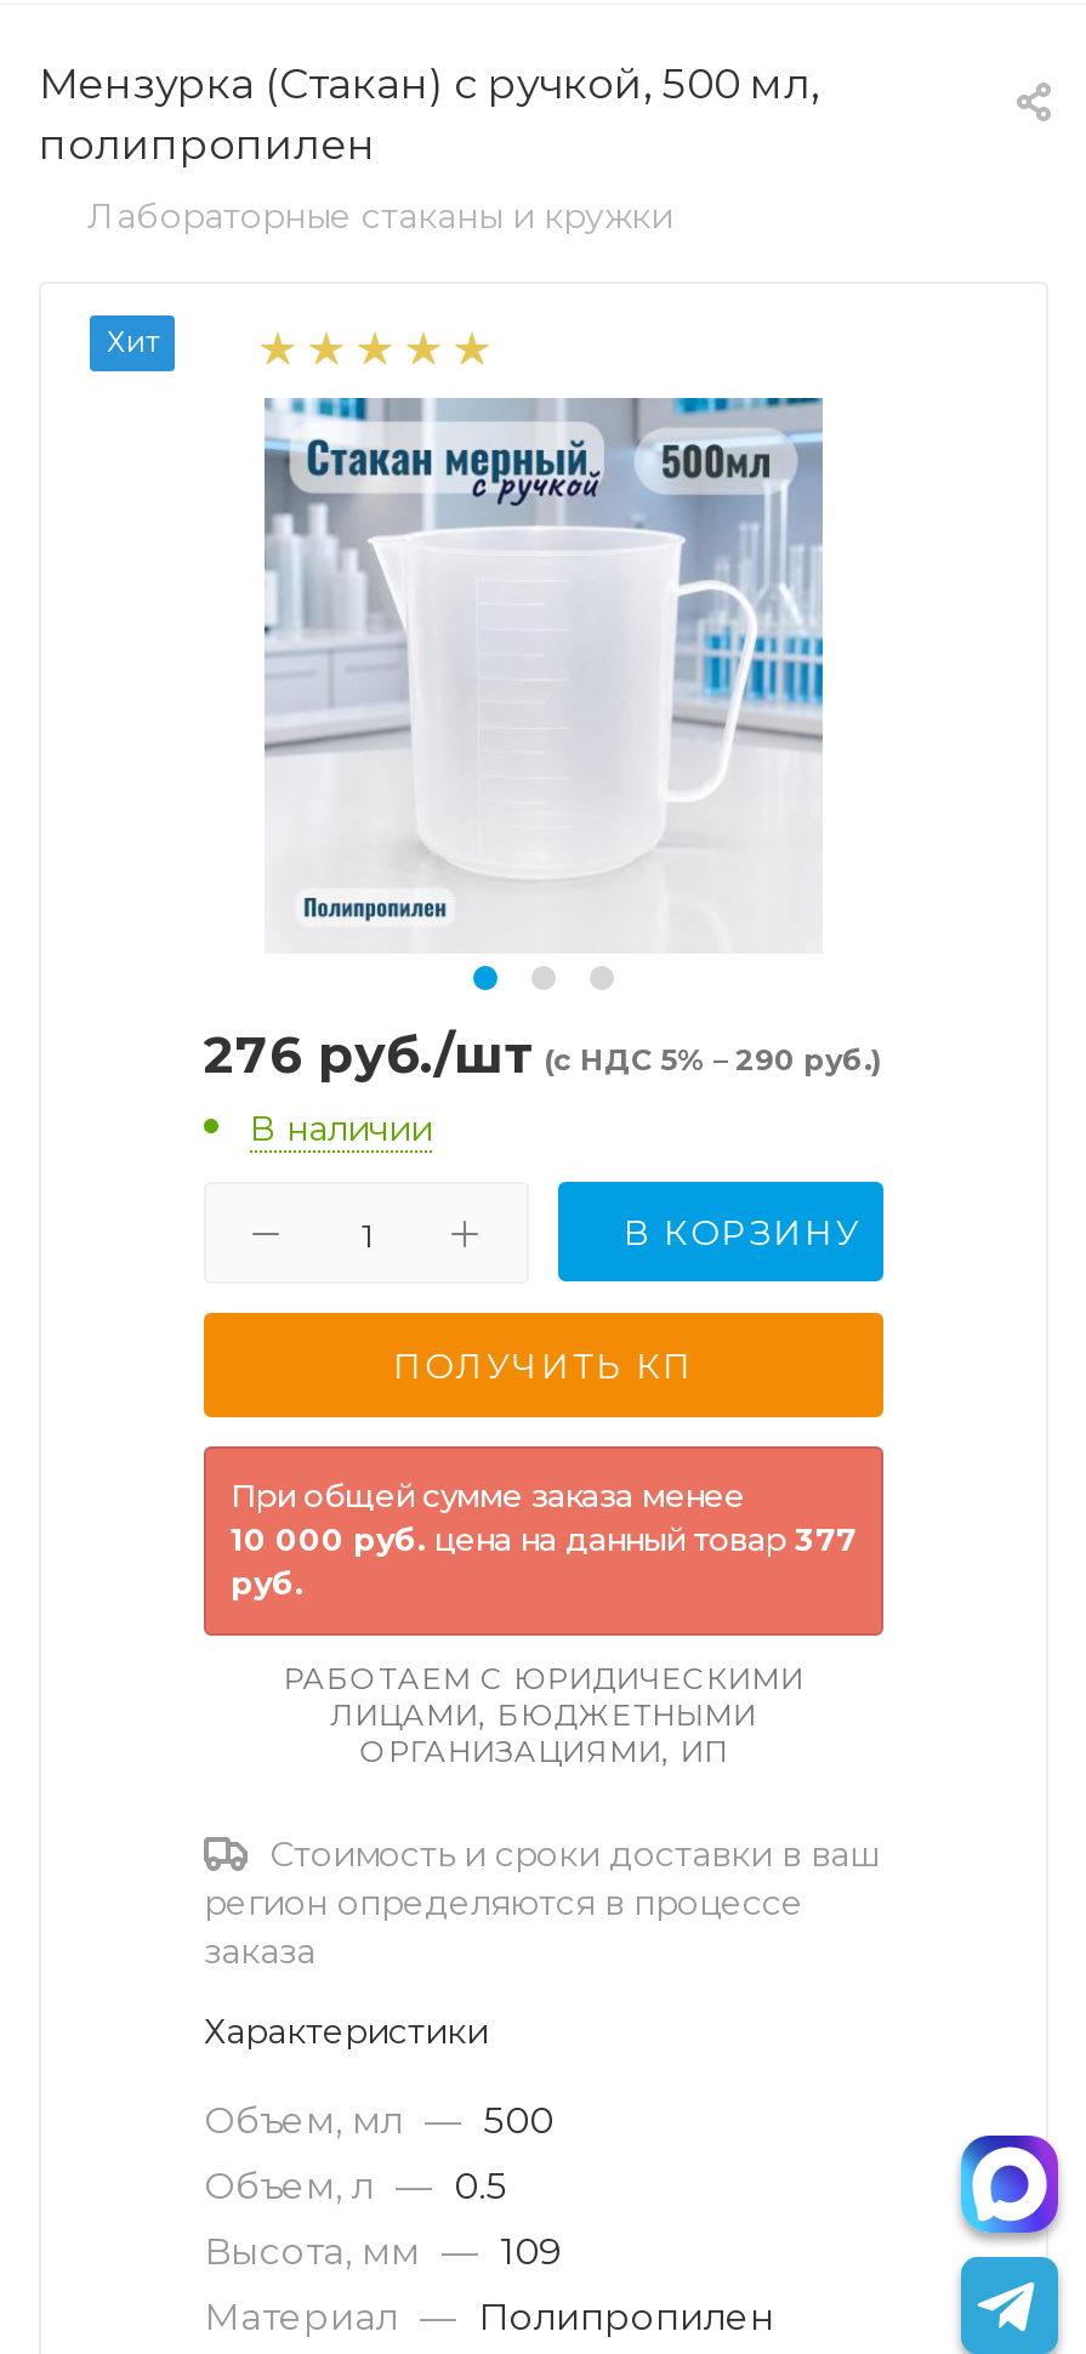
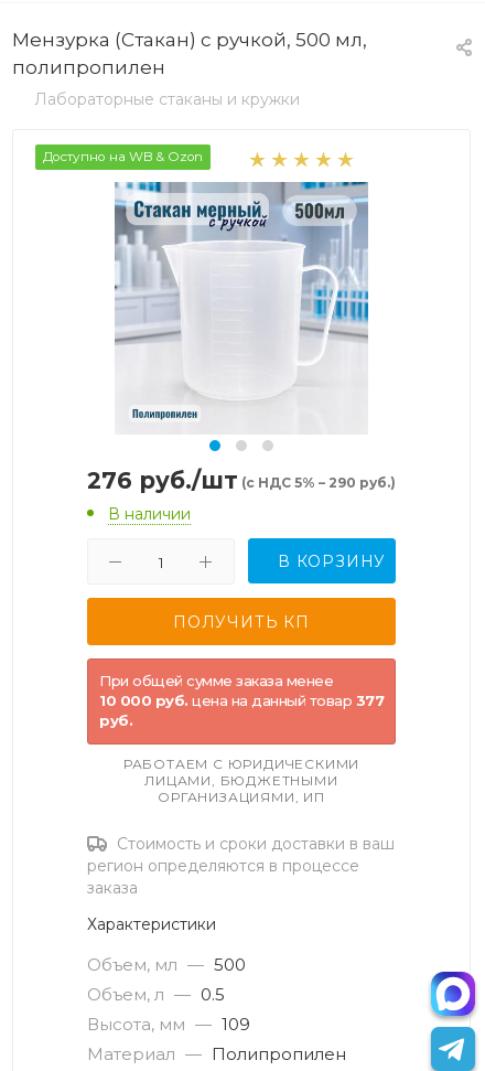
- Хит
+ Доступно на WB & Ozon
